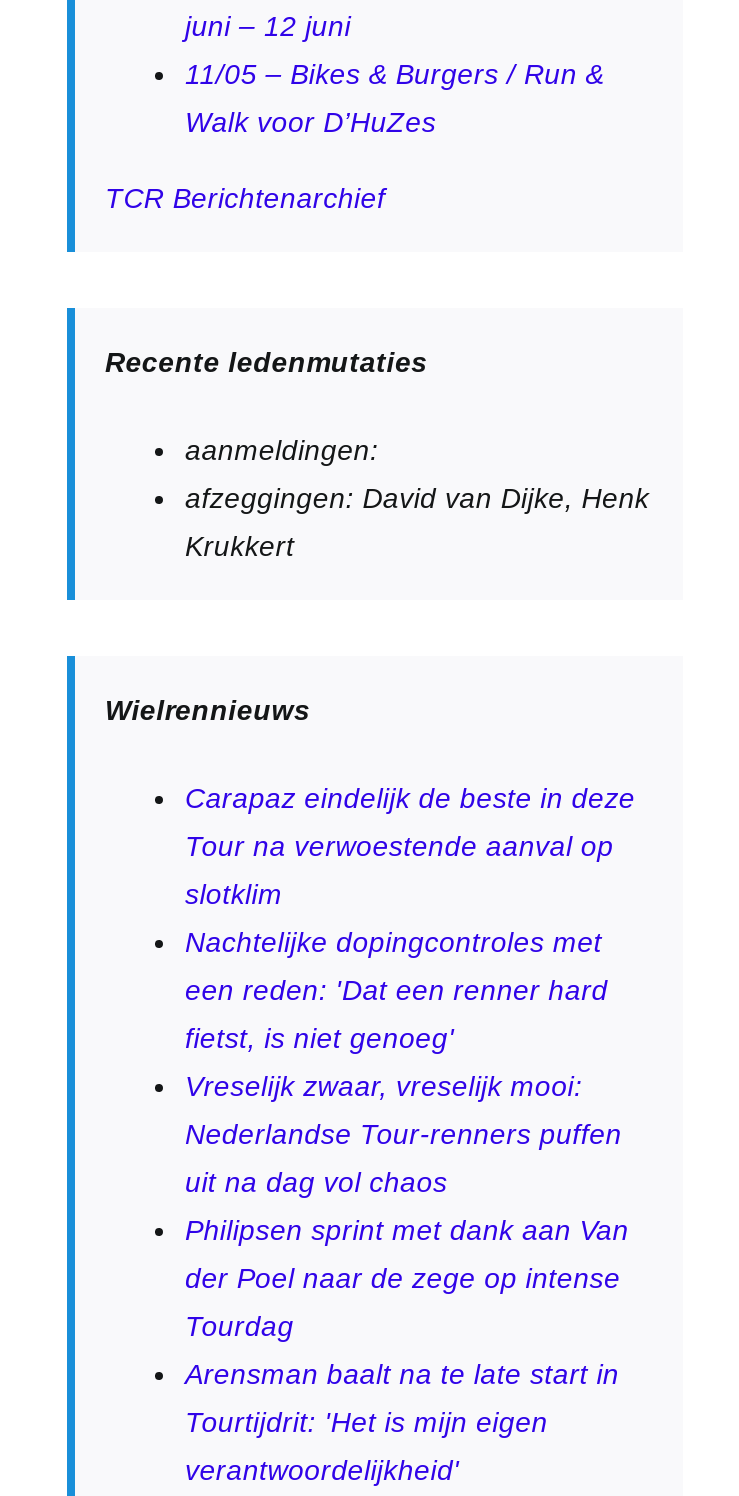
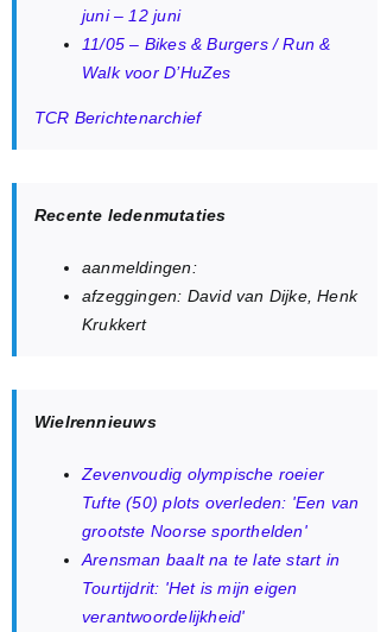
- Carapaz eindelijk de beste in deze
- Tour na verwoestende aanval op
- slotklim
- Nachtelijke dopingcontroles met
- een reden: 'Dat een renner hard
- fietst, is niet genoeg'
- Vreselijk zwaar, vreselijk mooi:
- Nederlandse Tour-renners puffen
- uit na dag vol chaos
- Philipsen sprint met dank aan Van
- der Poel naar de zege op intense
- Tourdag
+ Zevenvoudig olympische roeier
+ Tufte (50) plots overleden: 'Een van
+ grootste Noorse sporthelden'
